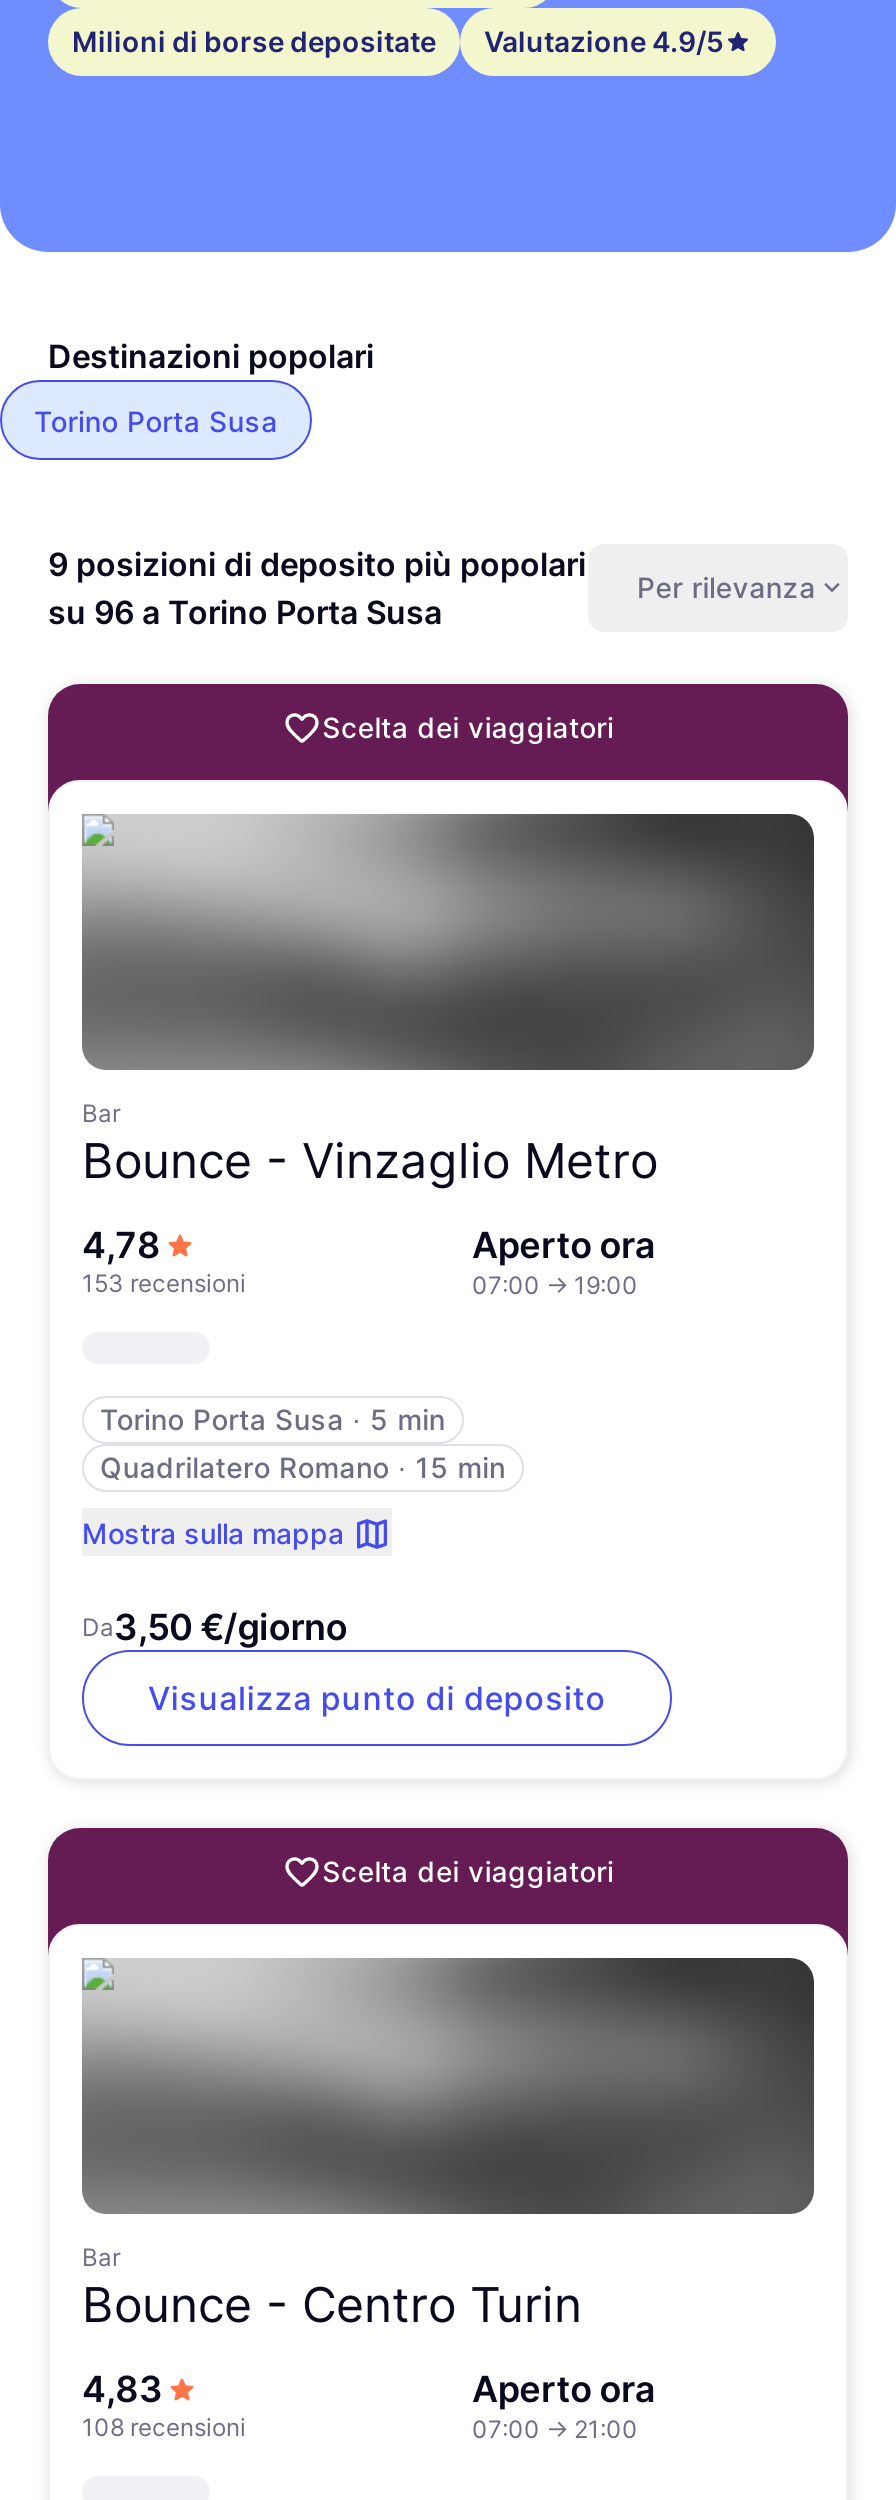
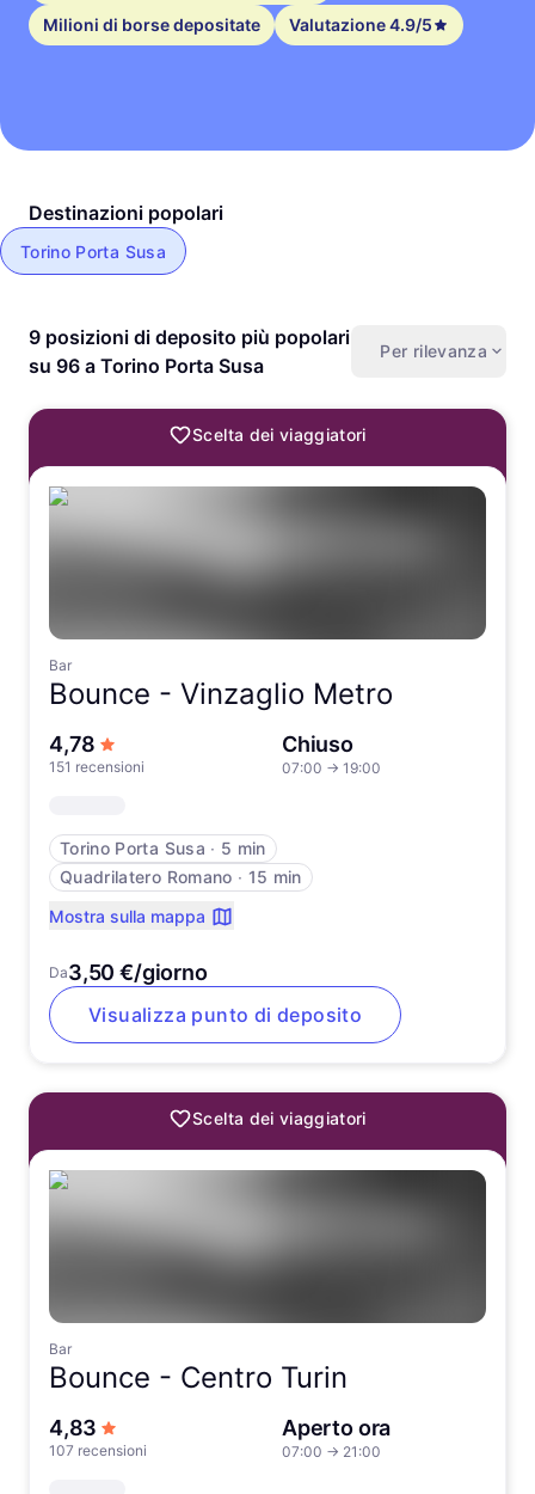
- Aperto ora
+ Chiuso

- 153 recensioni
+ 151 recensioni

- 108 recensioni
+ 107 recensioni
